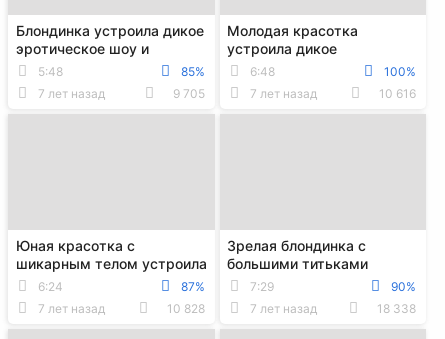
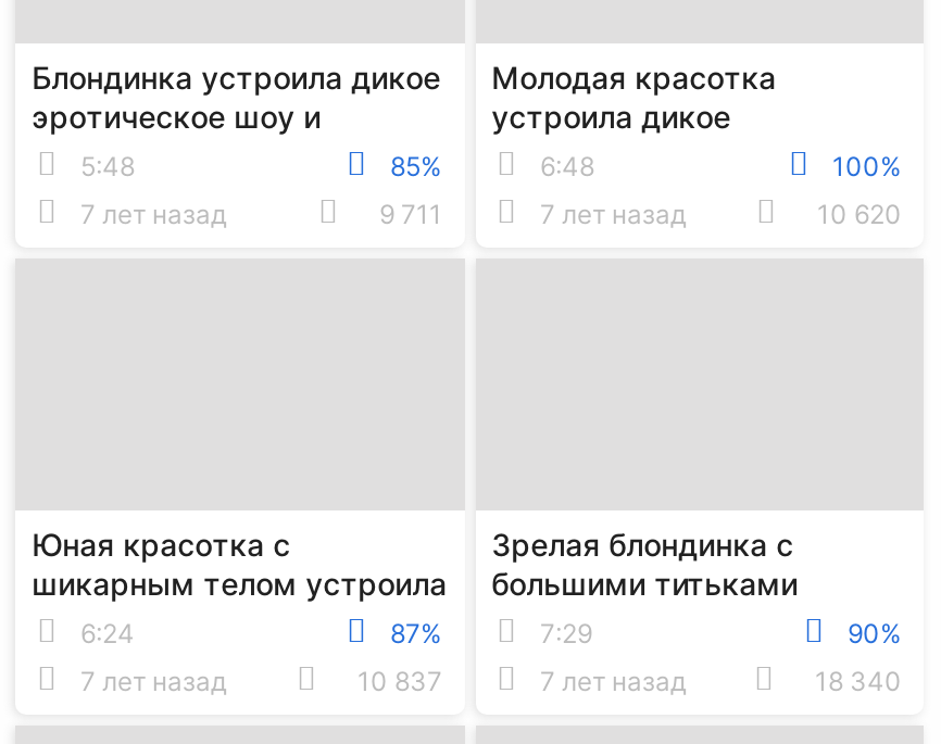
- 9 705
+ 9 711

- 10 616
+ 10 620

- 10 828
+ 10 837

- 18 338
+ 18 340
